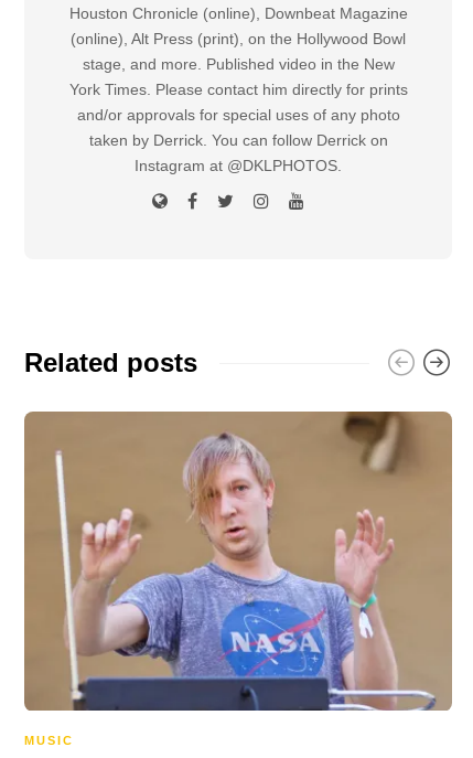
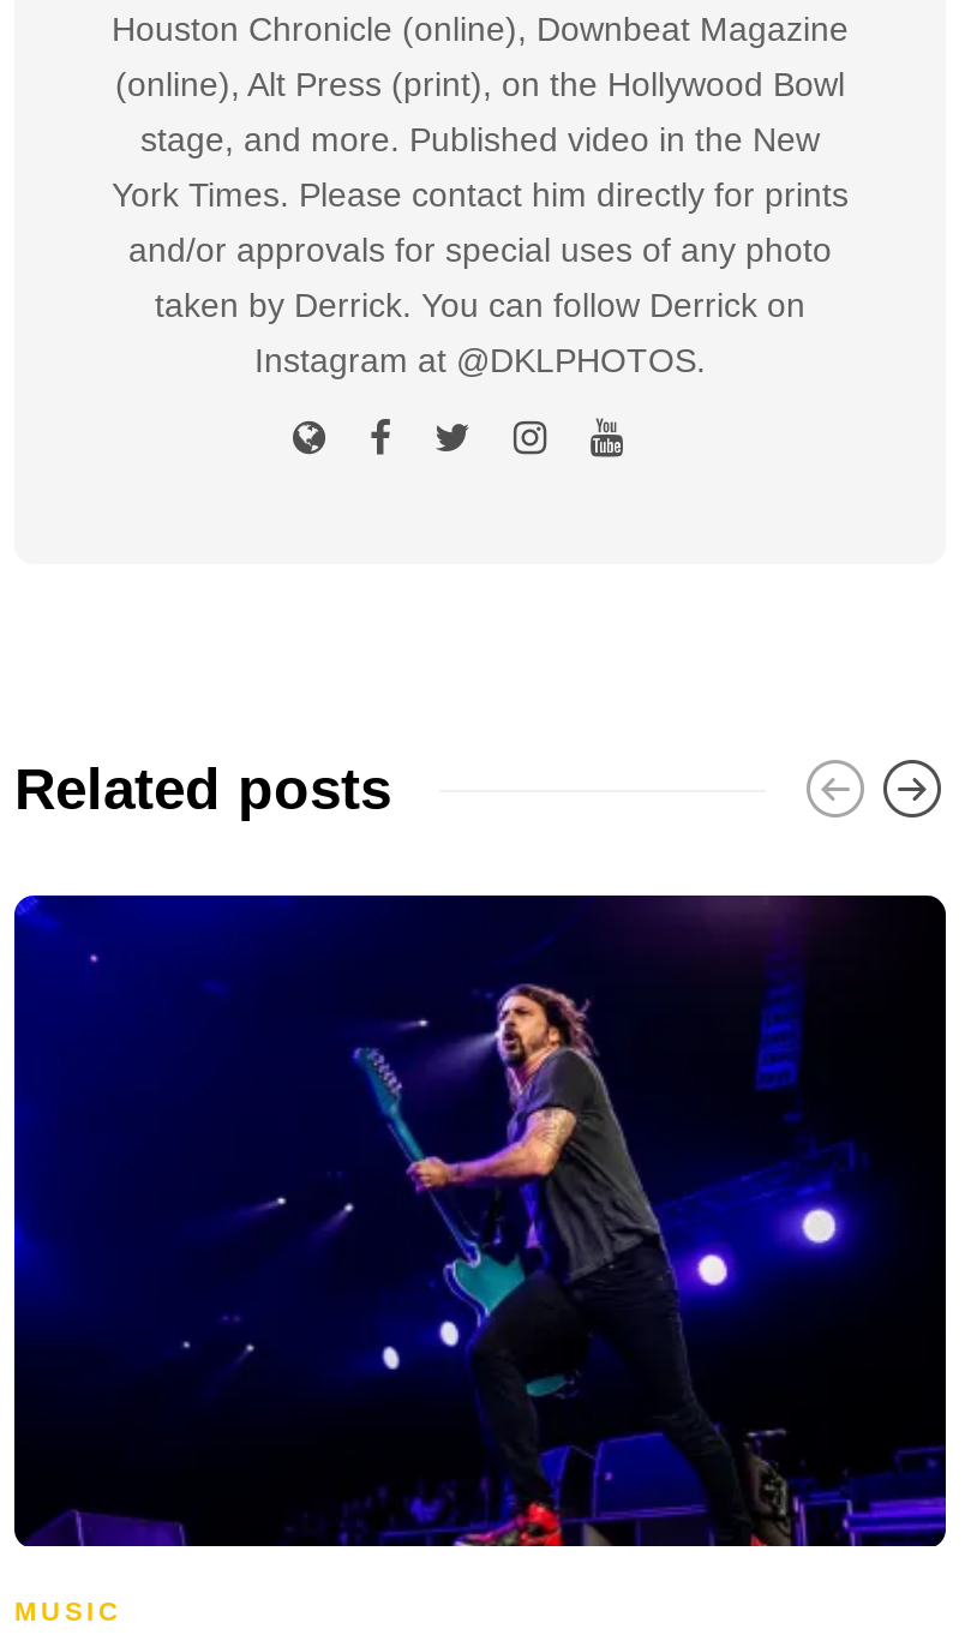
- [image]
+ [image]
